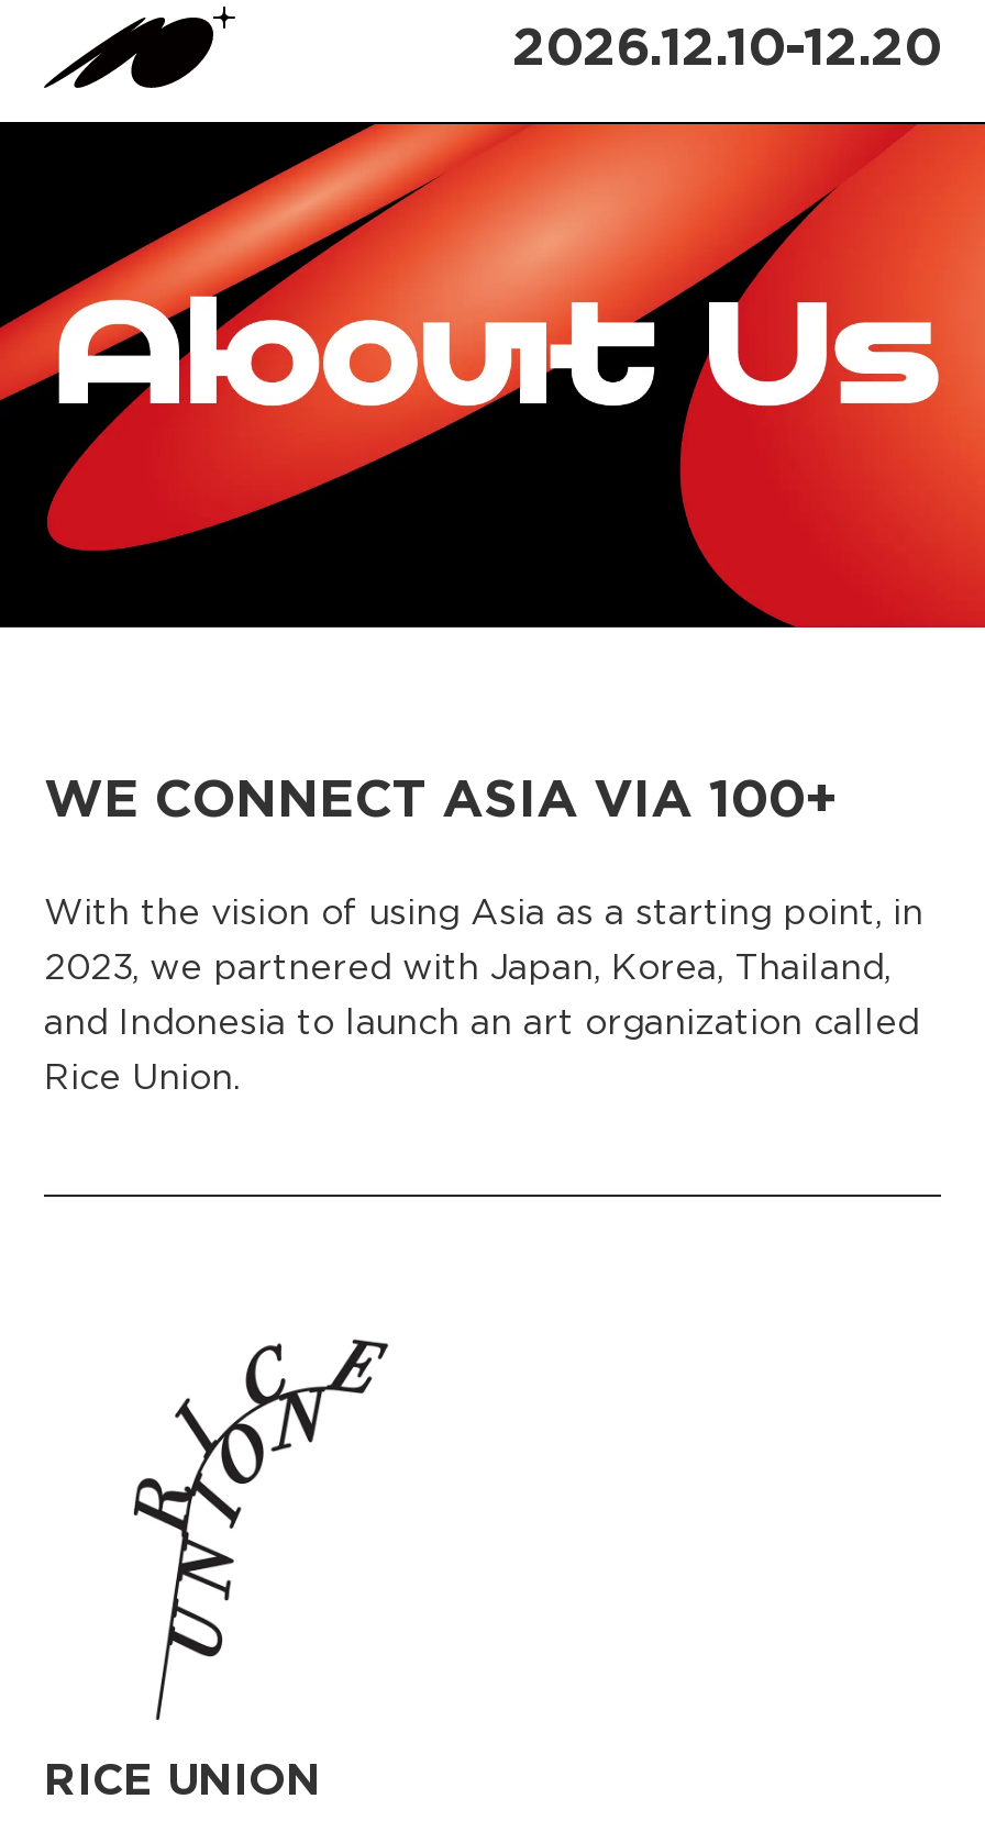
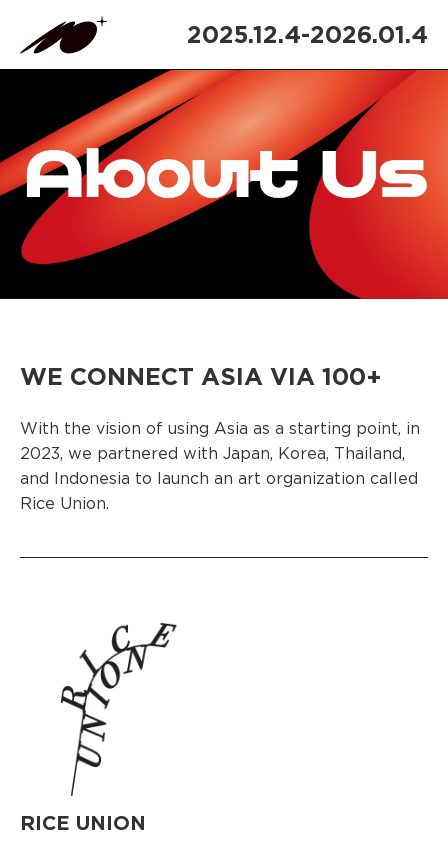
- 2026.12.10-12.20
+ 2025.12.4-2026.01.4
